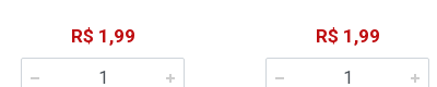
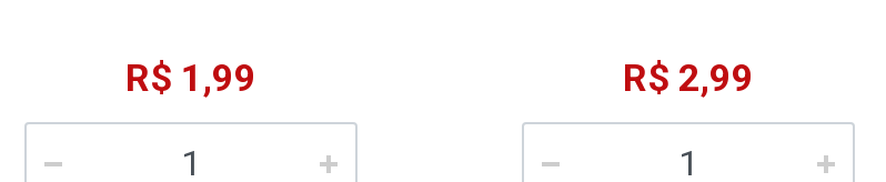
- R$ 1,99
+ R$ 2,99
